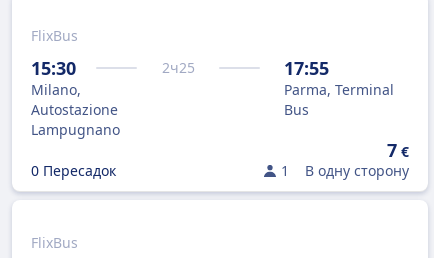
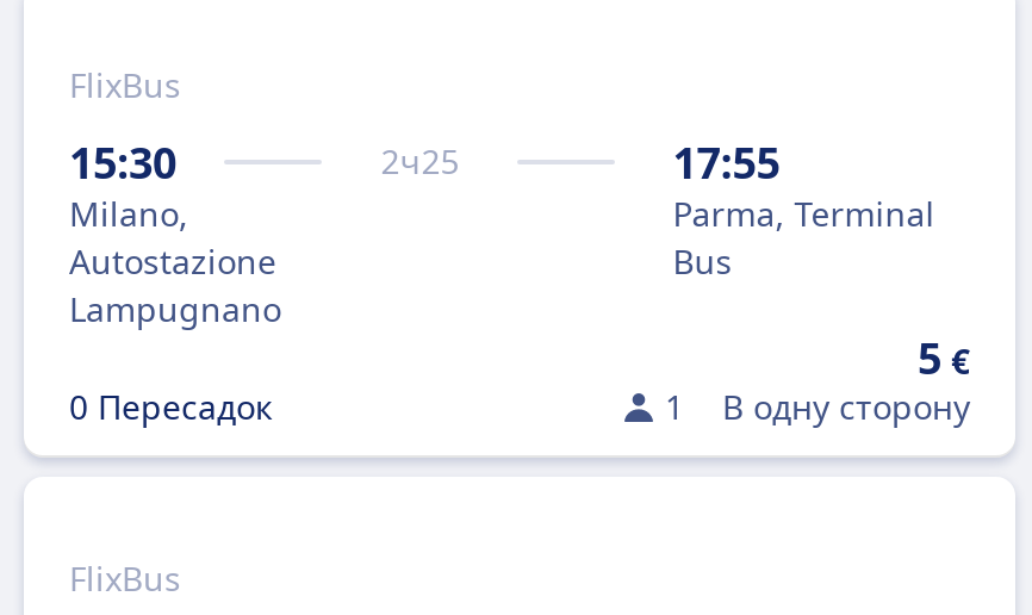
- 7 €
+ 5 €
